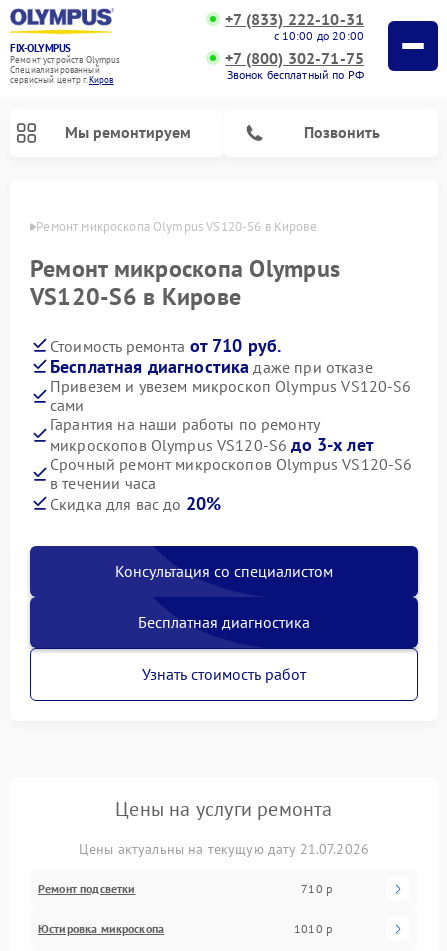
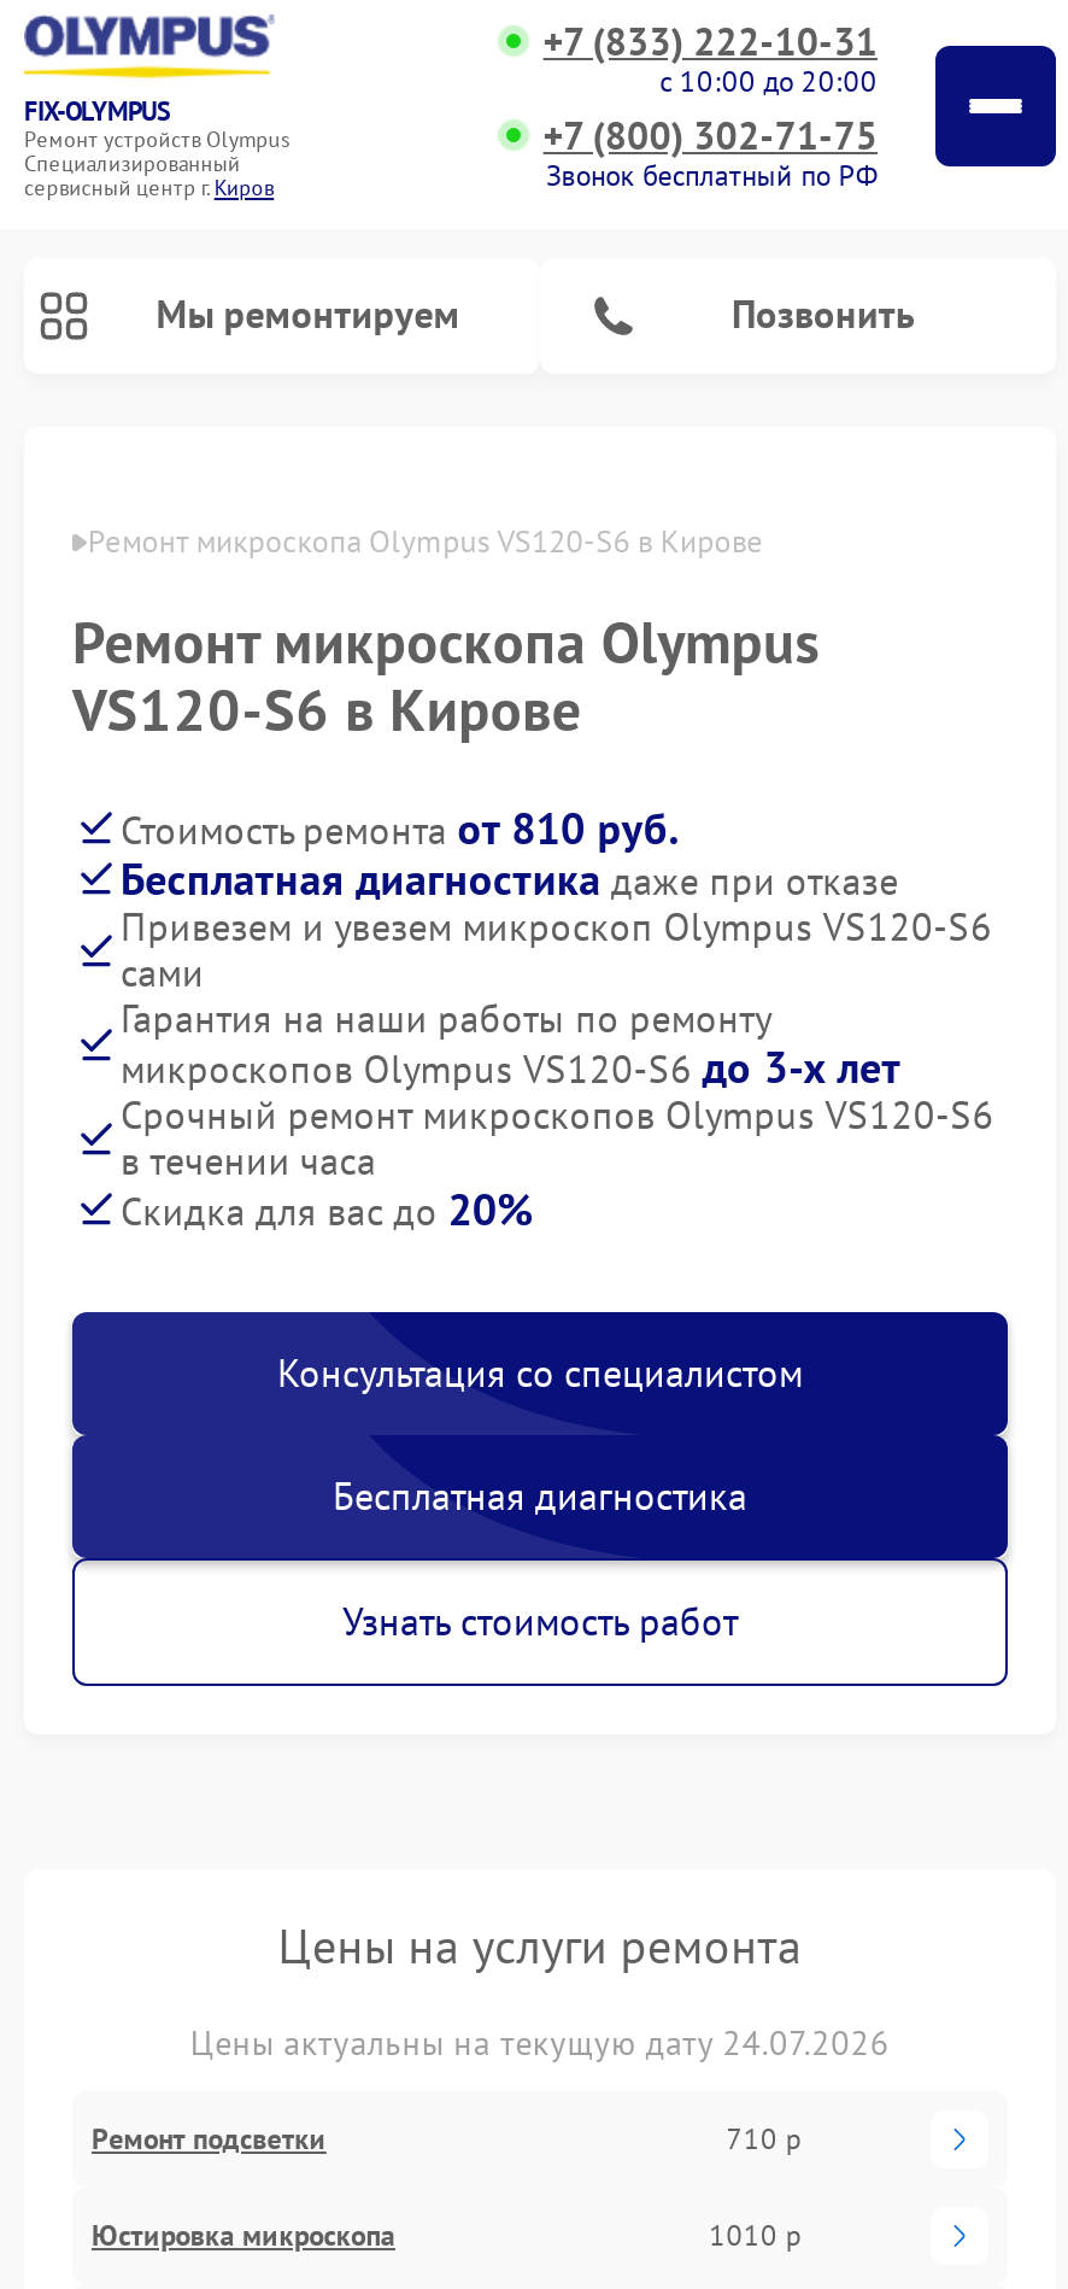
- Стоимость ремонта от 710 руб.
+ Стоимость ремонта от 810 руб.

- Цены актуальны на текущую дату 21.07.2026
+ Цены актуальны на текущую дату 24.07.2026
